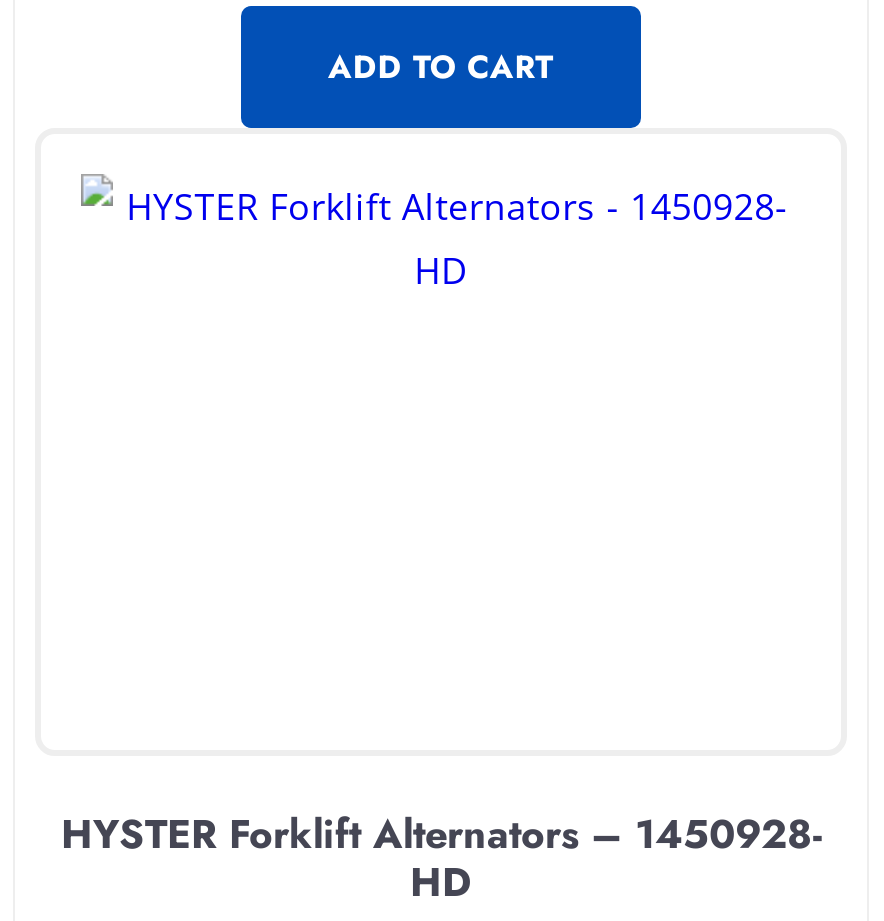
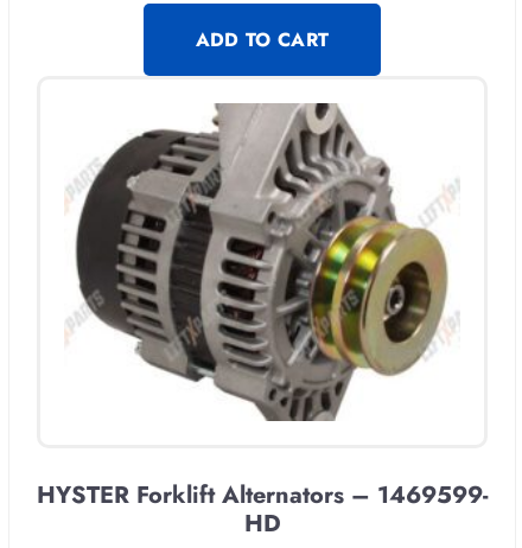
+ [image]

- HYSTER Forklift Alternators – 1450928-
+ HYSTER Forklift Alternators – 1469599-
